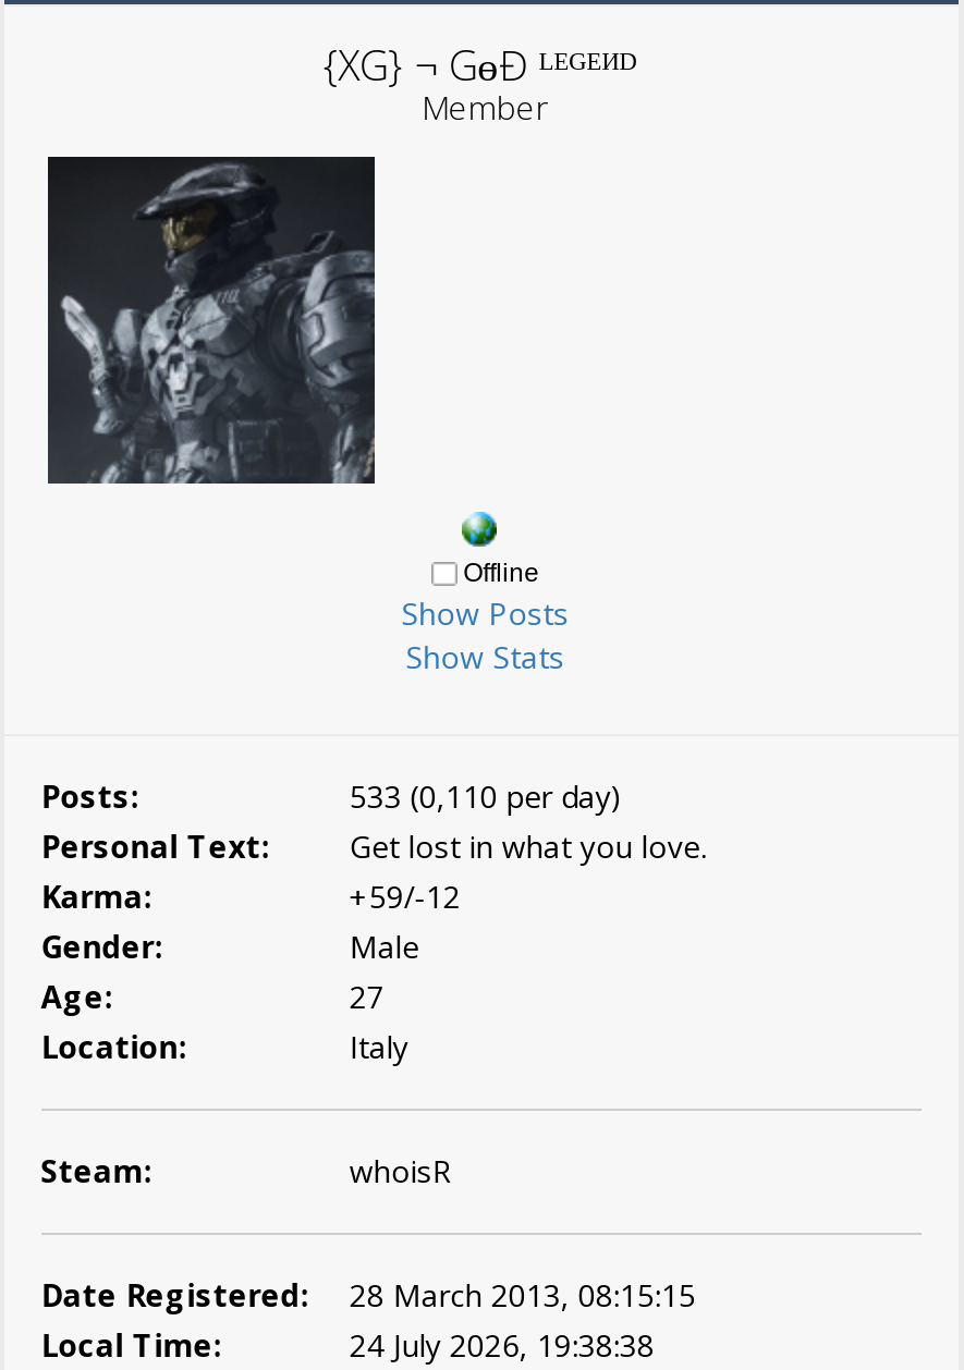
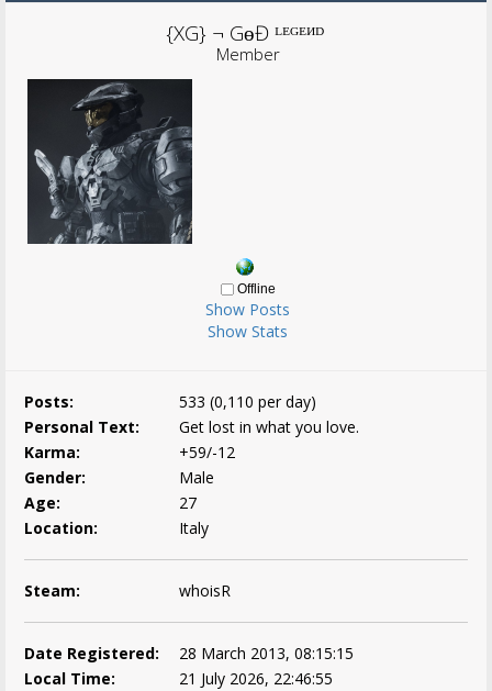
- 24 July 2026, 19:38:38
+ 21 July 2026, 22:46:55
